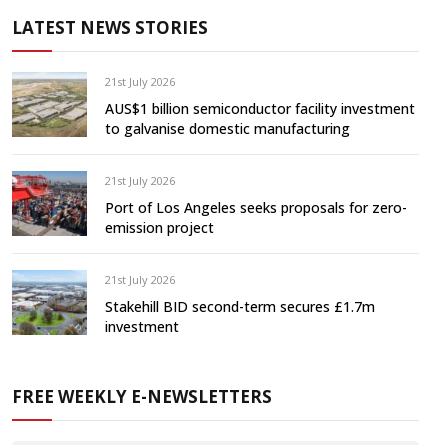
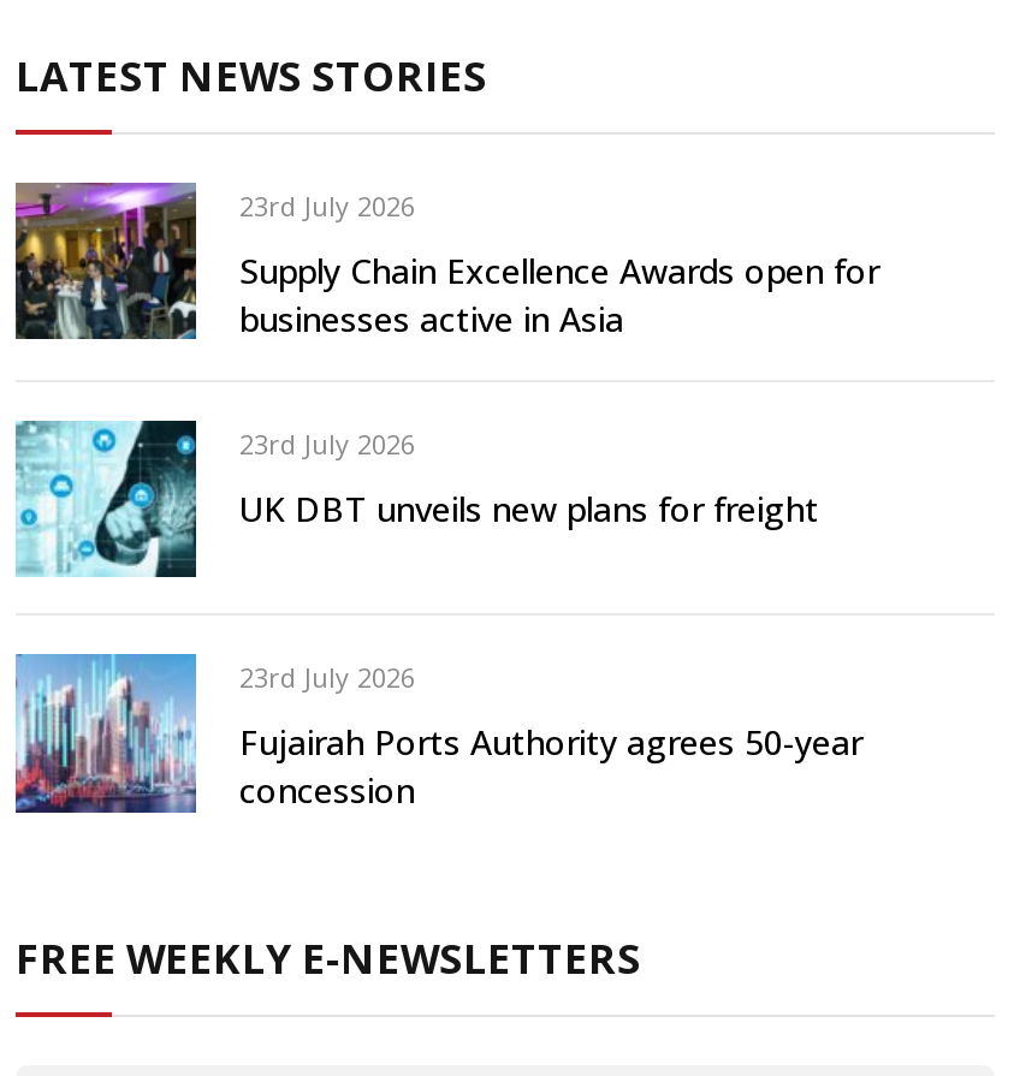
- [image]
- 21st July 2026
+ [image]
+ 23rd July 2026

- AUS$1 billion semiconductor facility investment
- to galvanise domestic manufacturing
+ Supply Chain Excellence Awards open for
+ businesses active in Asia

- [image]
- 21st July 2026
+ [image]
+ 23rd July 2026

- Port of Los Angeles seeks proposals for zero-
- emission project
+ UK DBT unveils new plans for freight

- [image]
- 21st July 2026
+ [image]
+ 23rd July 2026

- Stakehill BID second-term secures £1.7m
- investment
+ Fujairah Ports Authority agrees 50-year
+ concession
